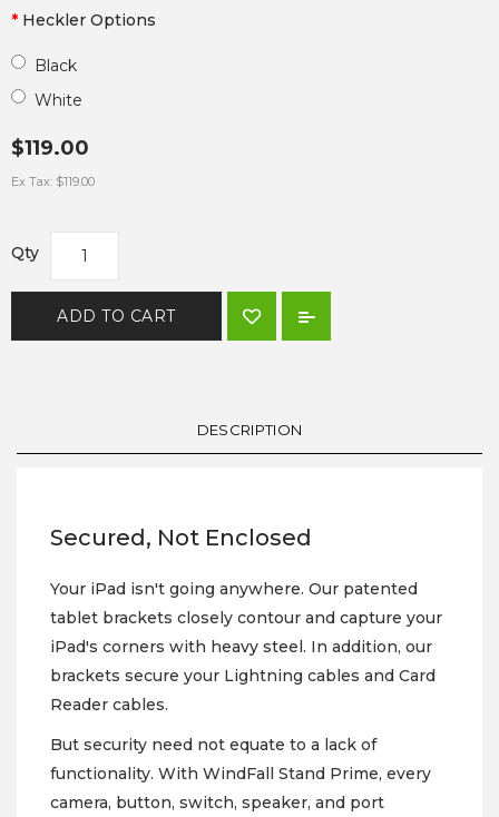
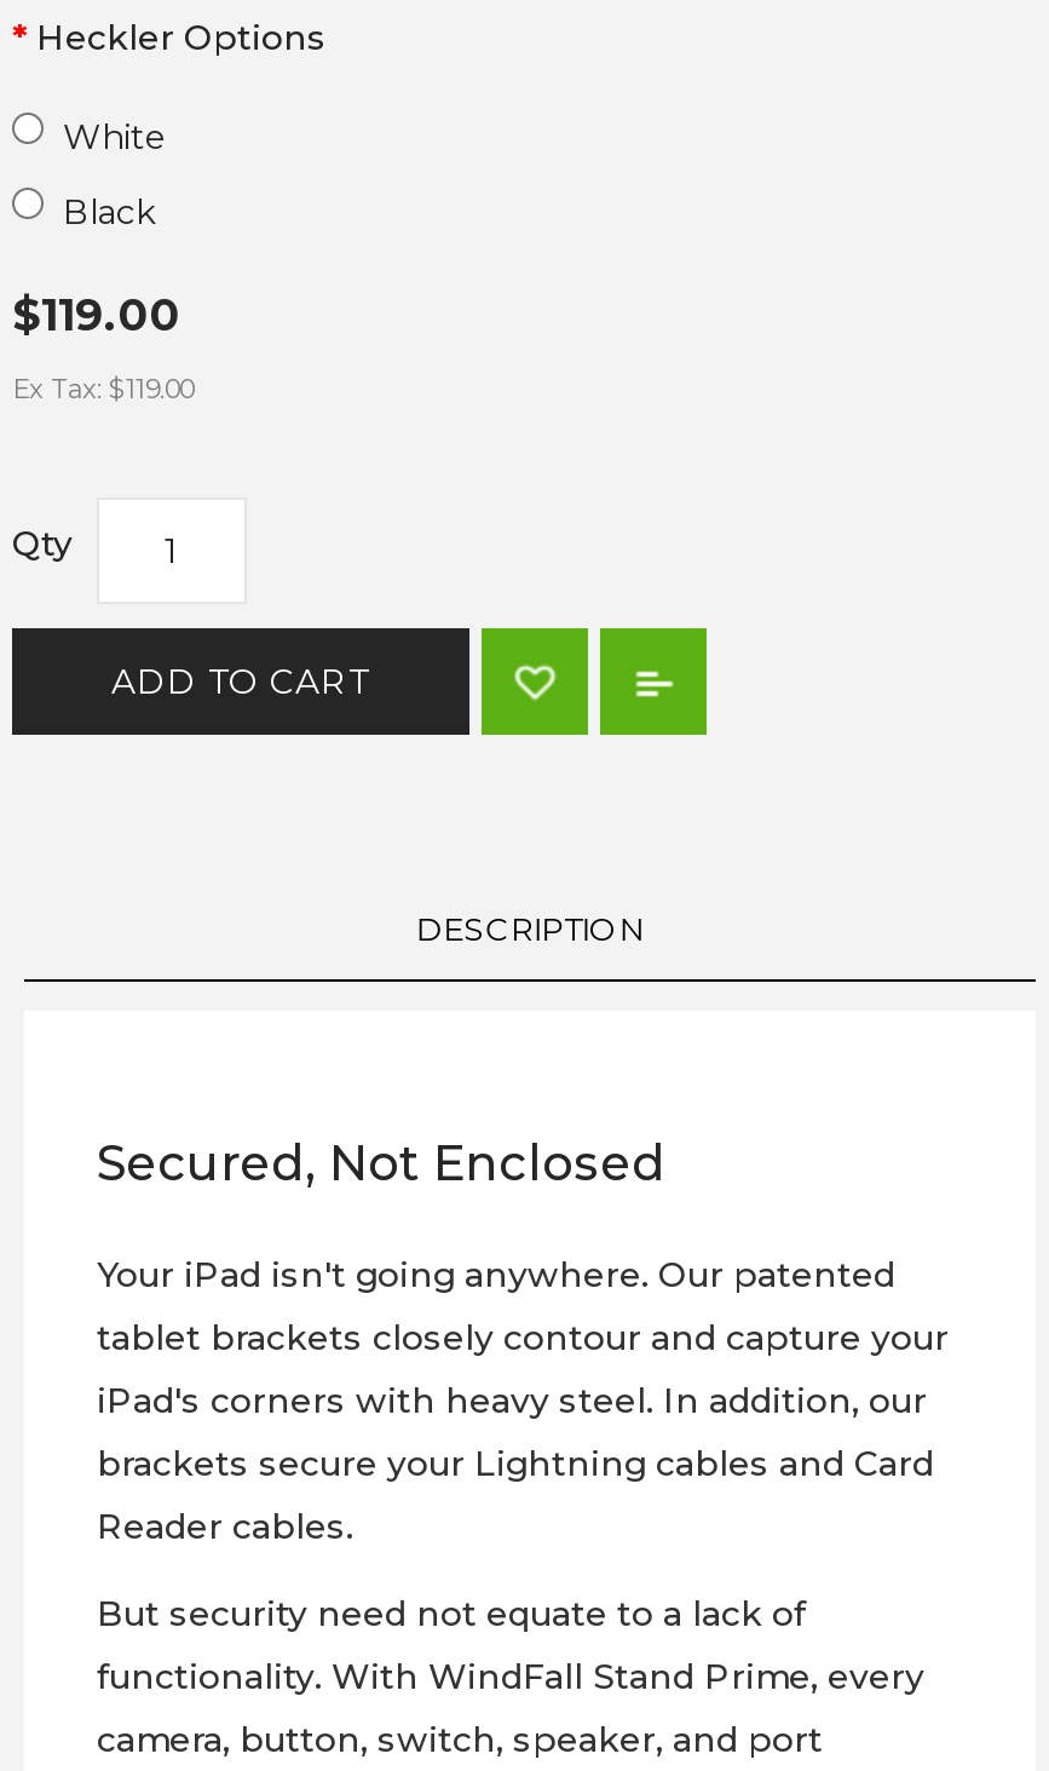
moved down: Black

moved up: White
